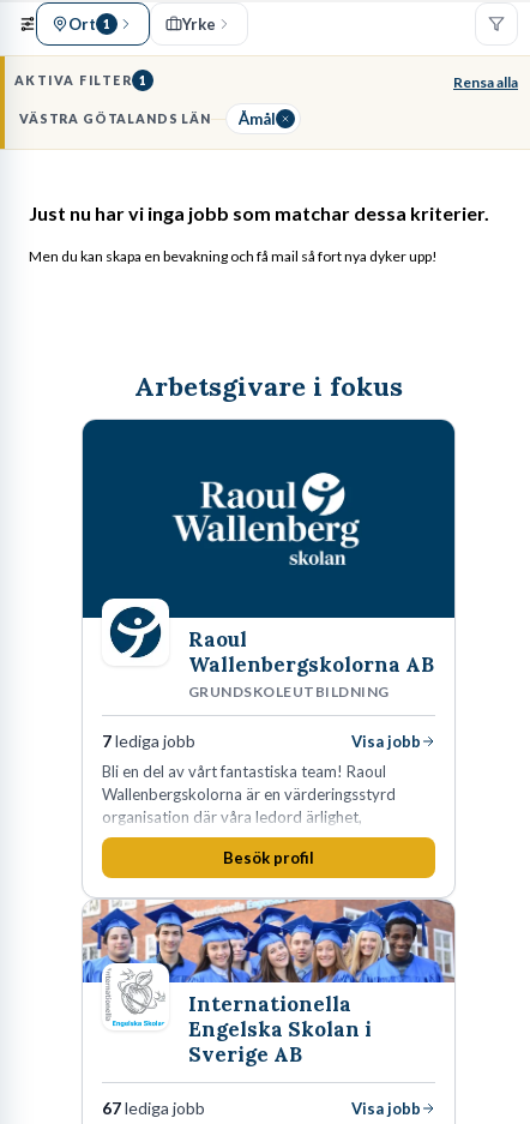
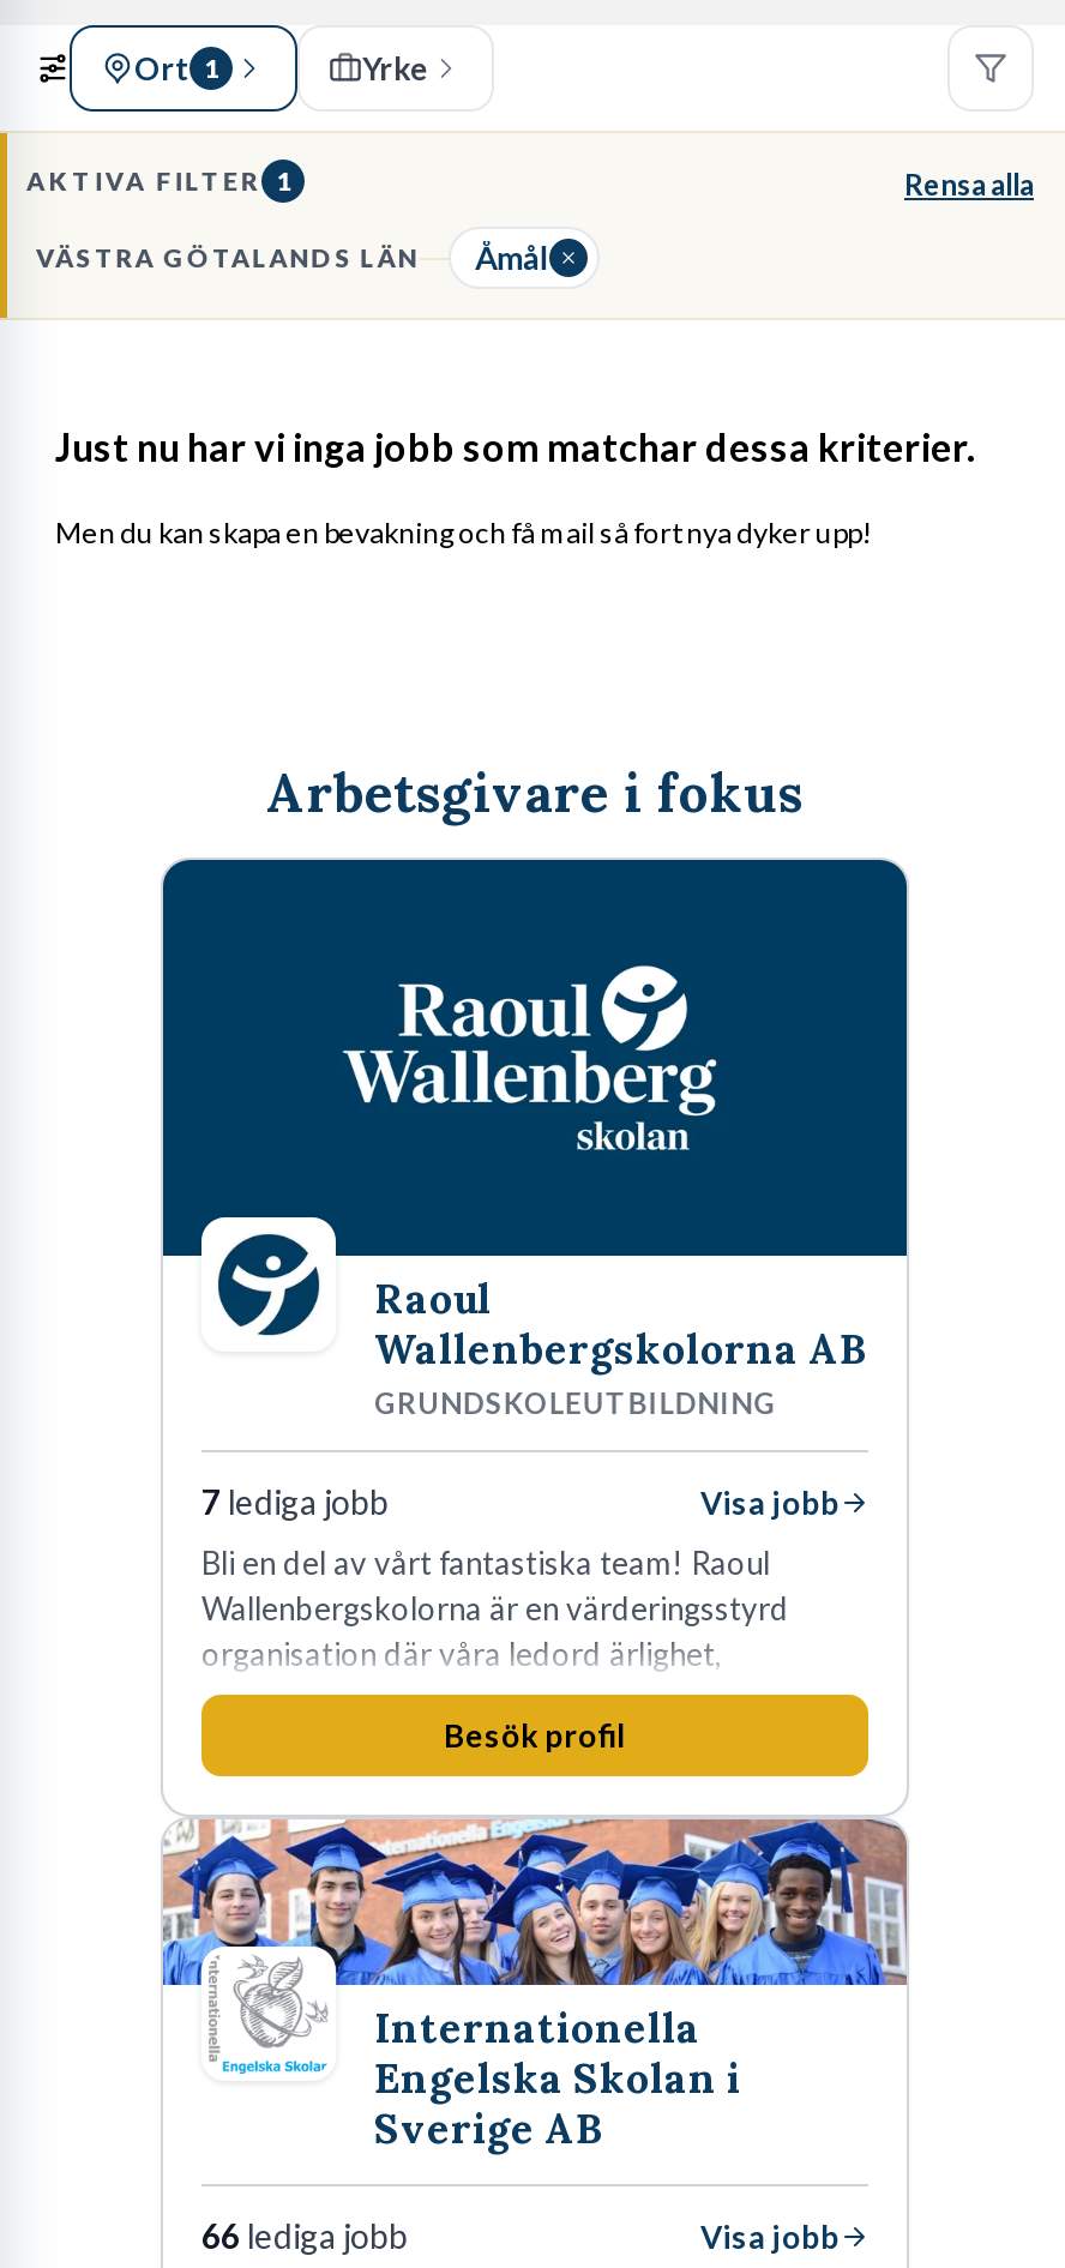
- 67 lediga jobb
+ 66 lediga jobb
